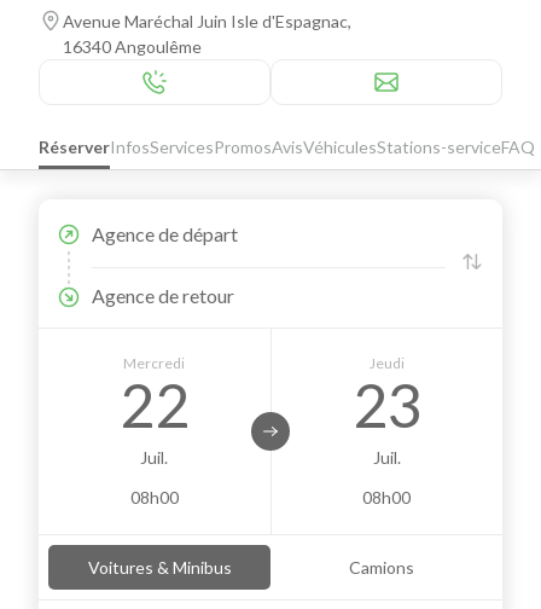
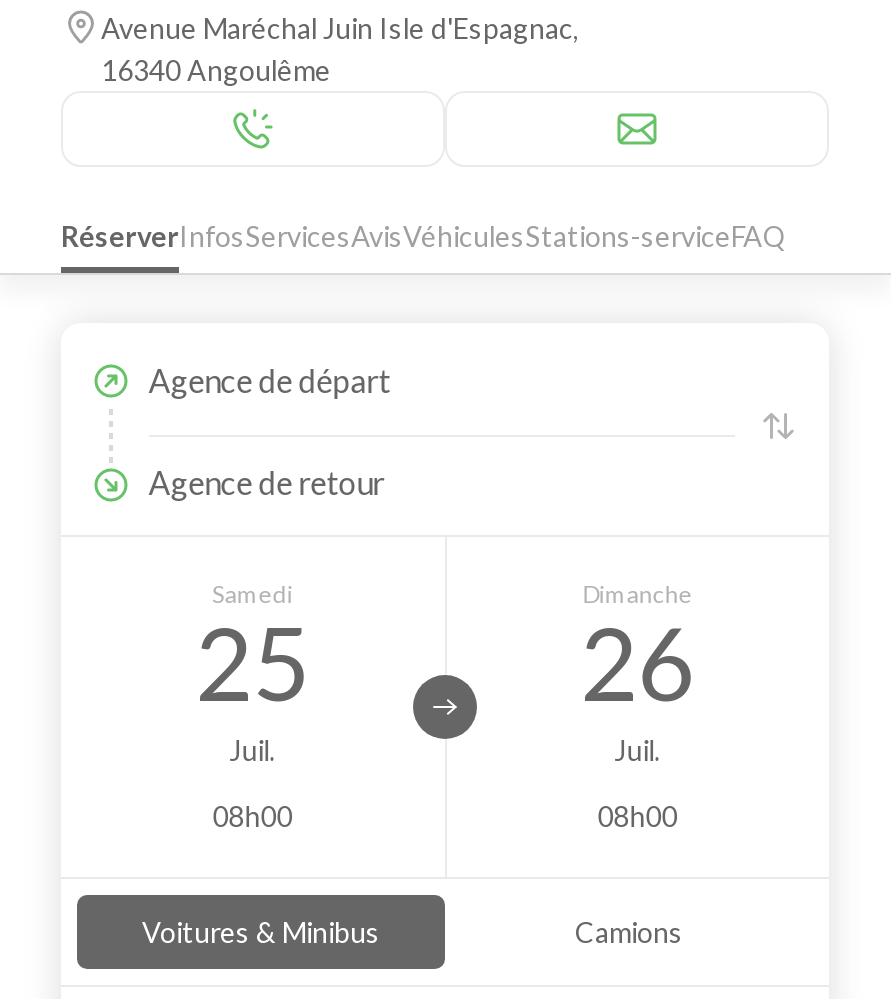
- Réserver InfosServices PromosAvisVéhiculesStations-serviceFAQ
+ Réserver InfosServicesAvisVéhiculesStations-serviceFAQ

- Mercredi
- 22
+ Samedi
+ 25

- Jeudi
- 23
+ Dimanche
+ 26
